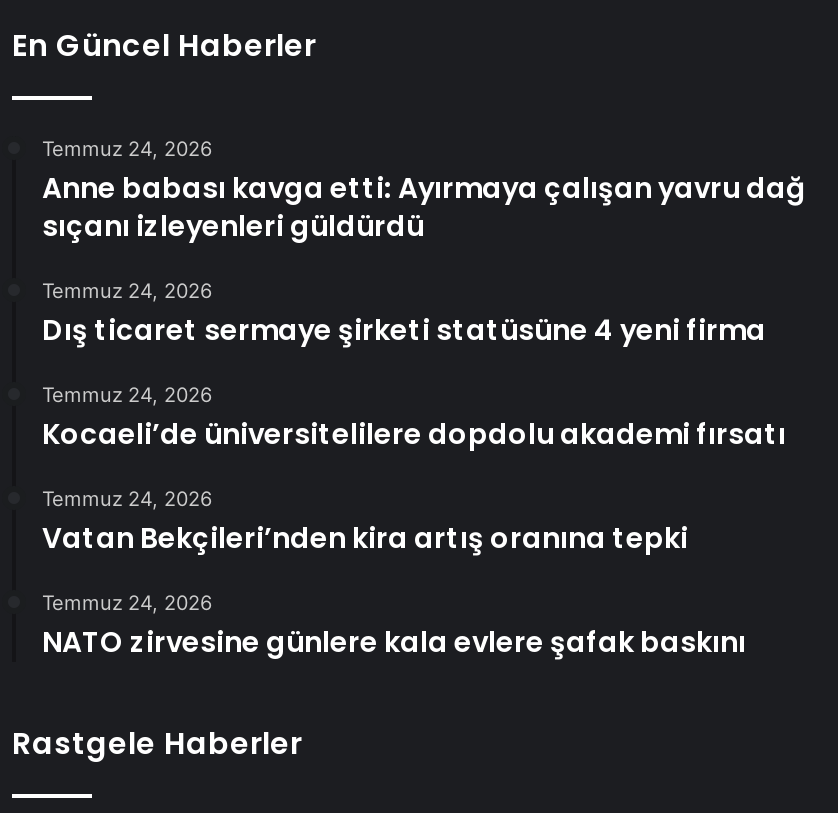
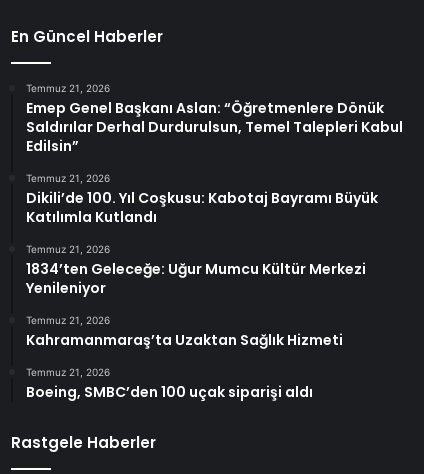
- Temmuz 24, 2026
- Anne babası kavga etti: Ayırmaya çalışan yavru dağ
- sıçanı izleyenleri güldürdü
+ Temmuz 21, 2026
+ Emep Genel Başkanı Aslan: “Öğretmenlere Dönük
+ Saldırılar Derhal Durdurulsun, Temel Talepleri Kabul
+ Edilsin”

- Temmuz 24, 2026
- Dış ticaret sermaye şirketi statüsüne 4 yeni firma
+ Temmuz 21, 2026
+ Dikili’de 100. Yıl Coşkusu: Kabotaj Bayramı Büyük
+ Katılımla Kutlandı

- Temmuz 24, 2026
- Kocaeli’de üniversitelilere dopdolu akademi fırsatı
+ Temmuz 21, 2026
+ 1834’ten Geleceğe: Uğur Mumcu Kültür Merkezi
+ Yenileniyor

- Temmuz 24, 2026
- Vatan Bekçileri’nden kira artış oranına tepki
+ Temmuz 21, 2026
+ Kahramanmaraş’ta Uzaktan Sağlık Hizmeti

- Temmuz 24, 2026
- NATO zirvesine günlere kala evlere şafak baskını
+ Temmuz 21, 2026
+ Boeing, SMBC’den 100 uçak siparişi aldı
